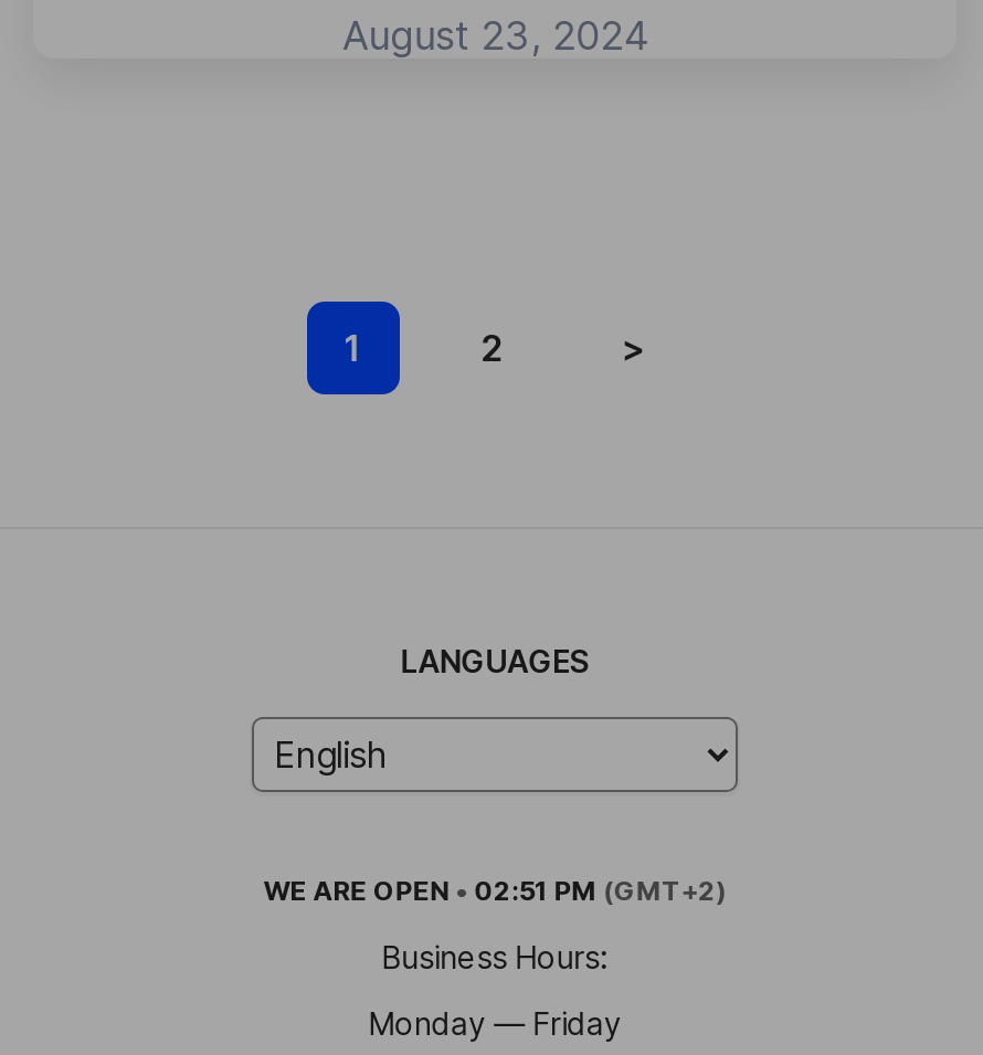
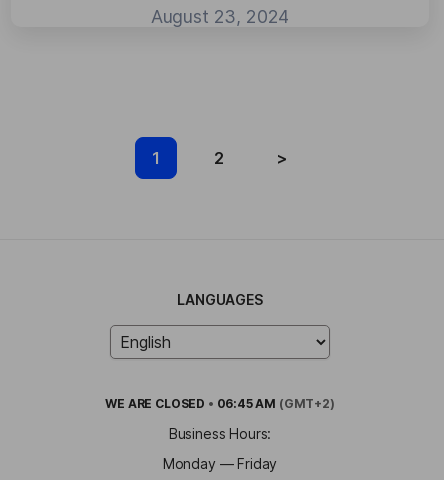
- WE ARE OPEN • 02:51 PM (GMT+2)
+ WE ARE CLOSED • 06:45 AM (GMT+2)
